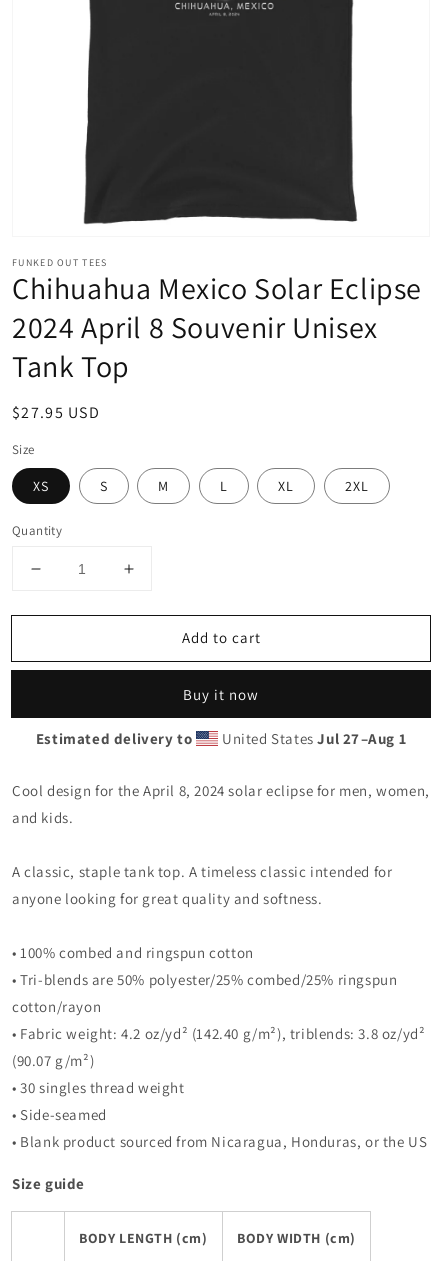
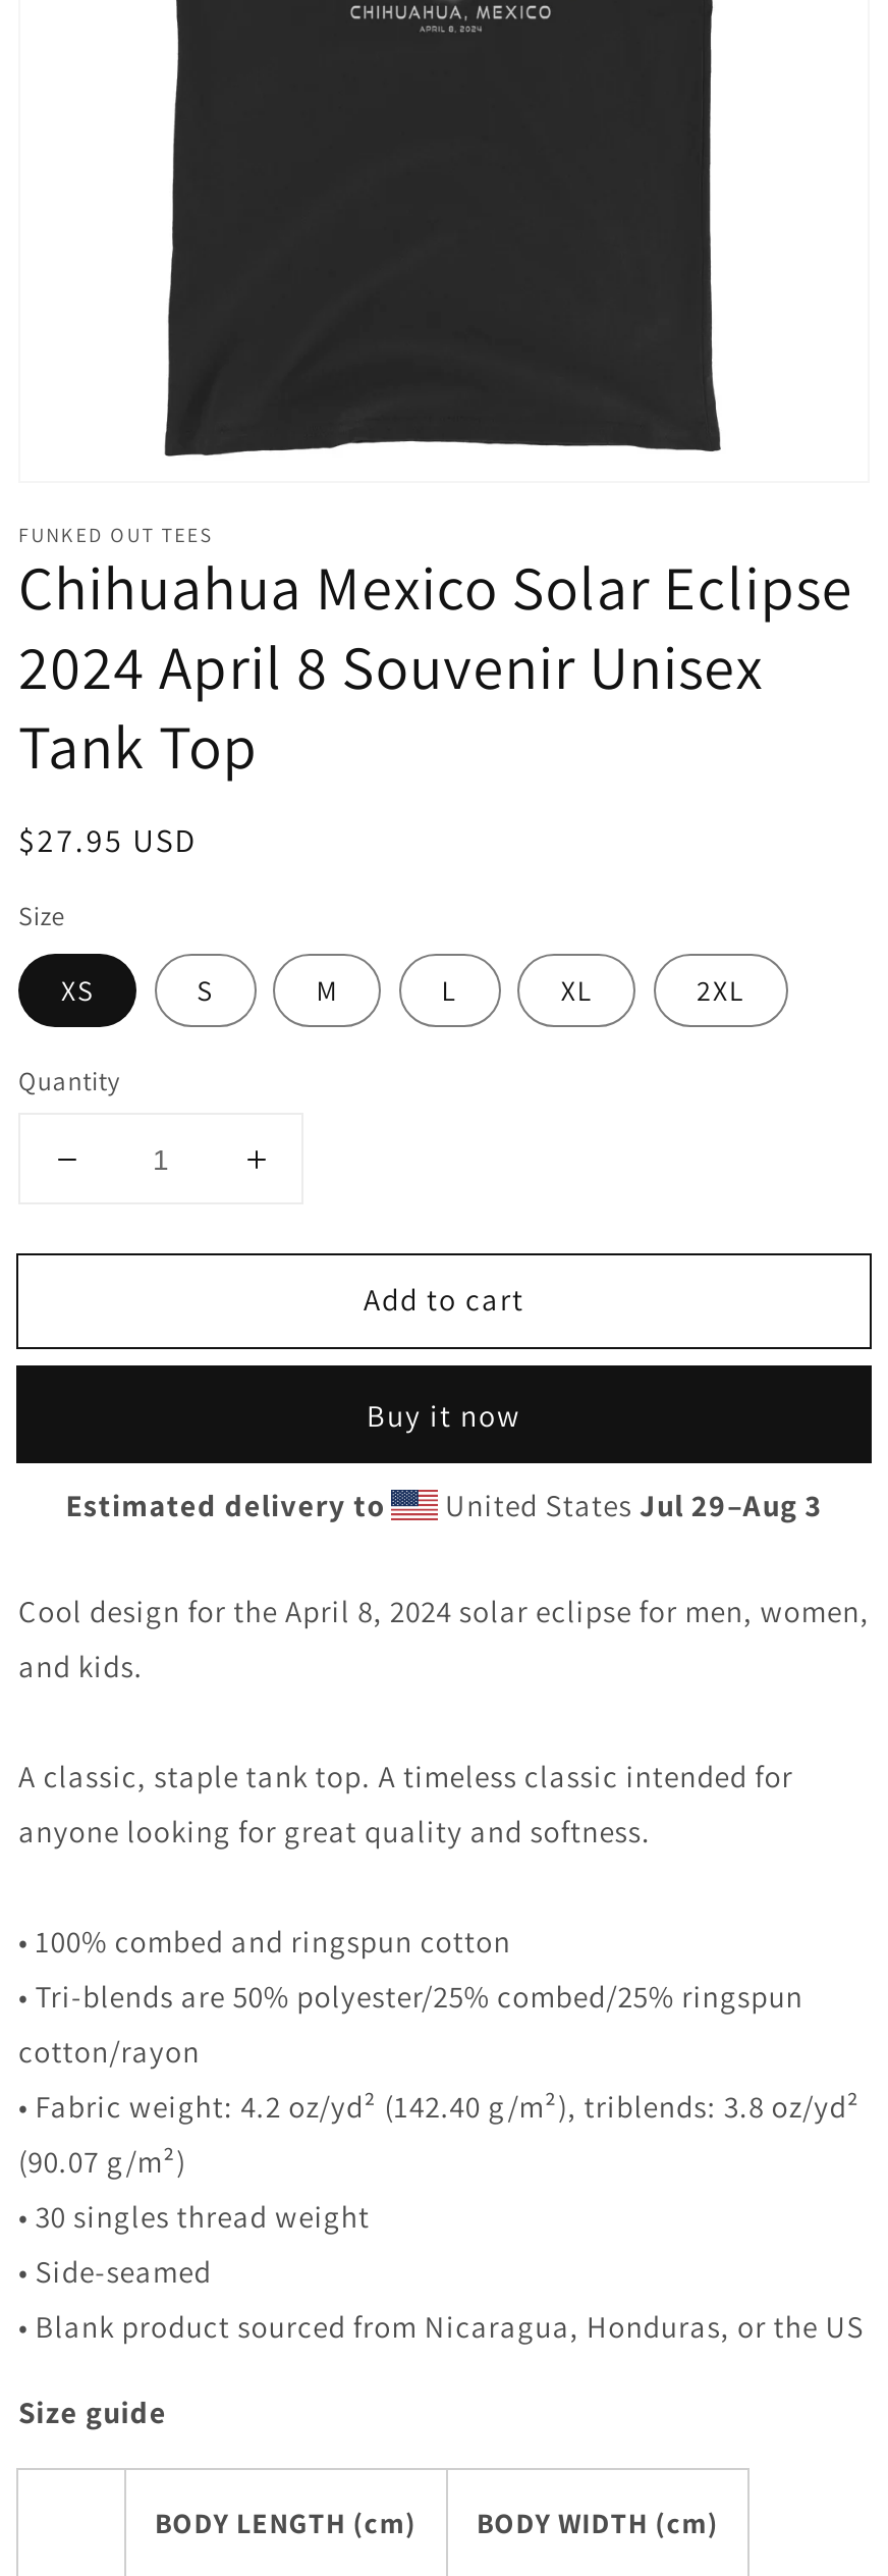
- United States Jul 27–Aug 1
+ United States Jul 29–Aug 3
